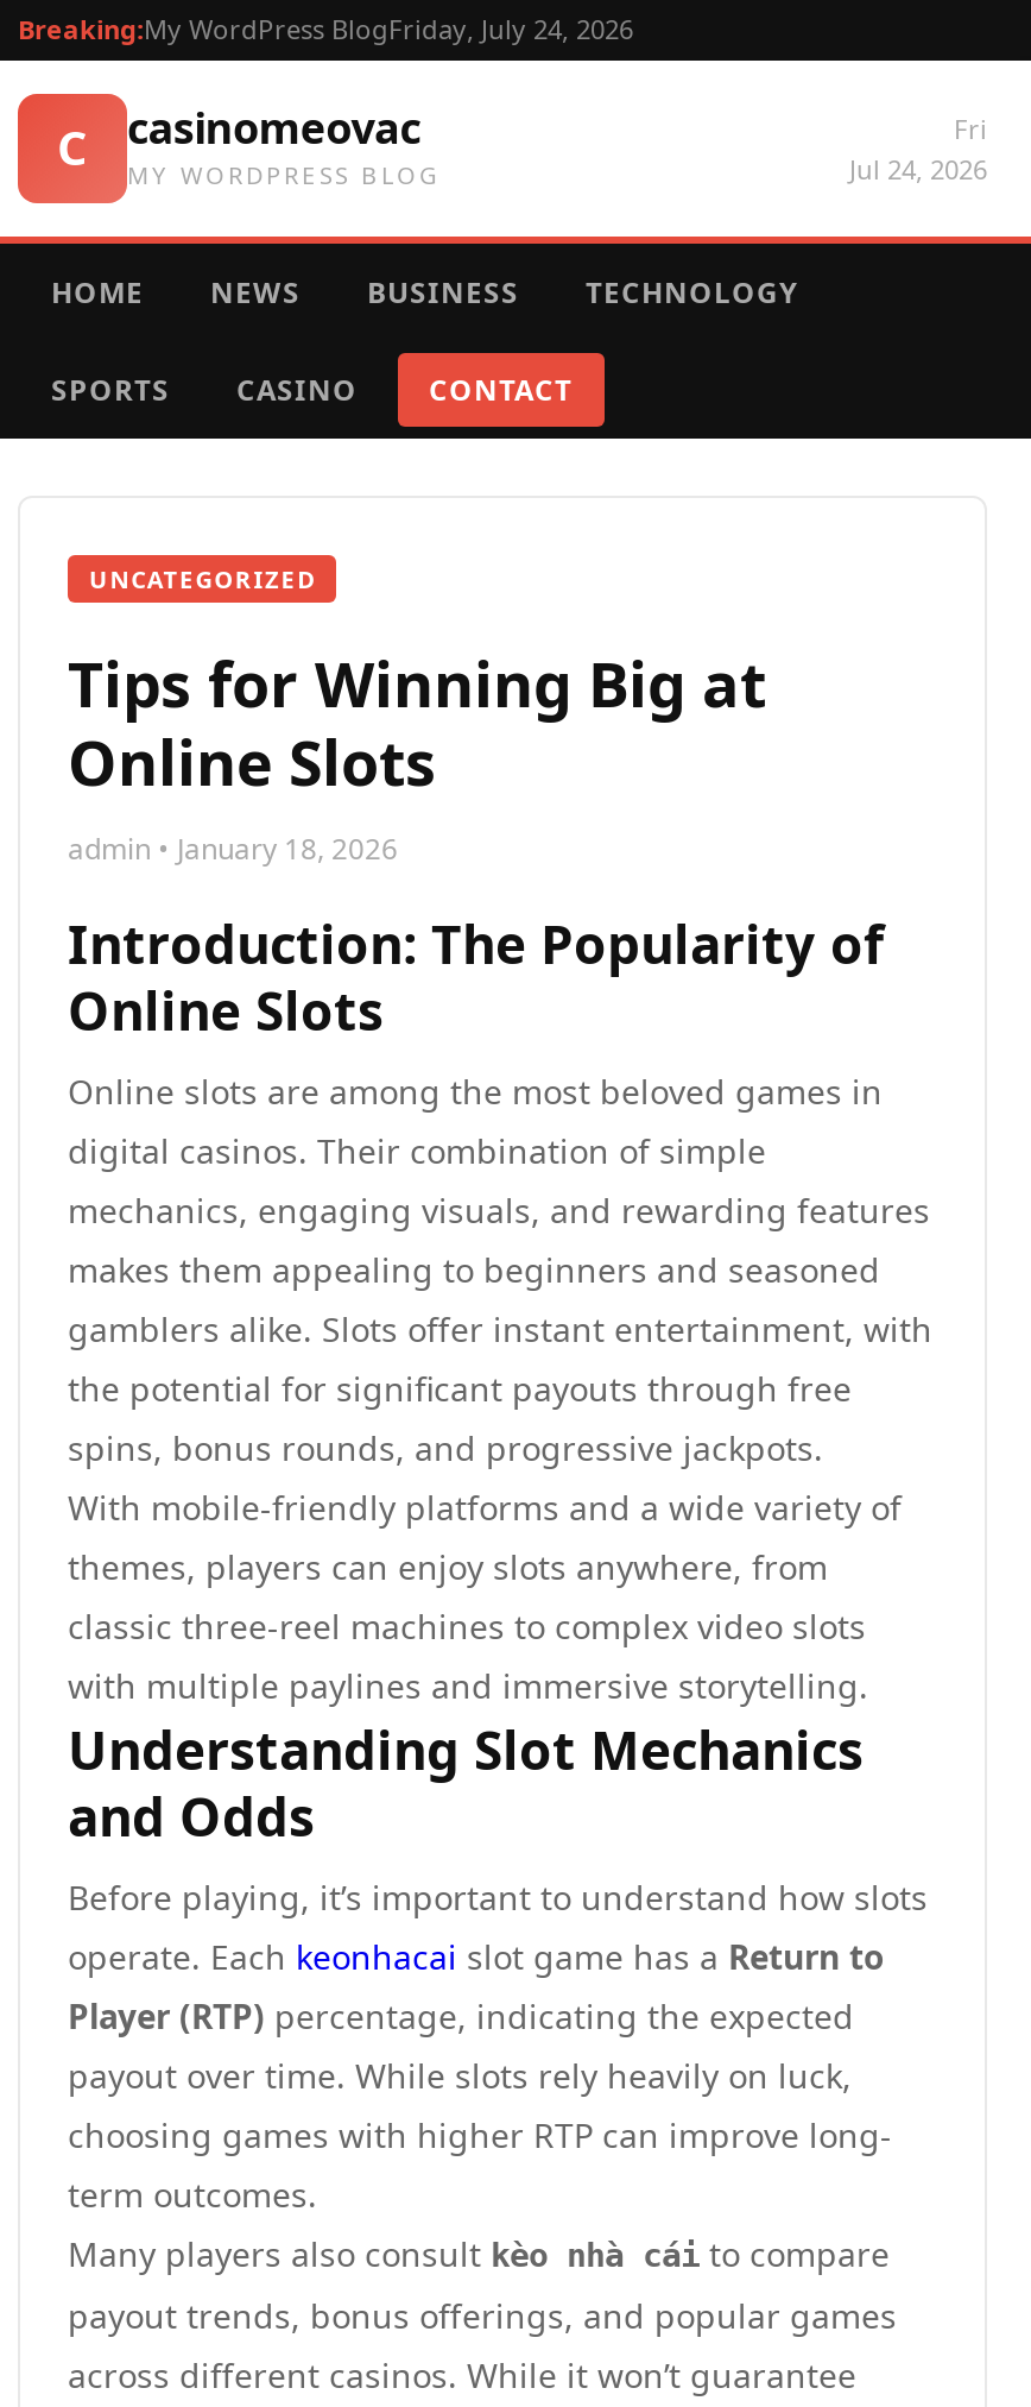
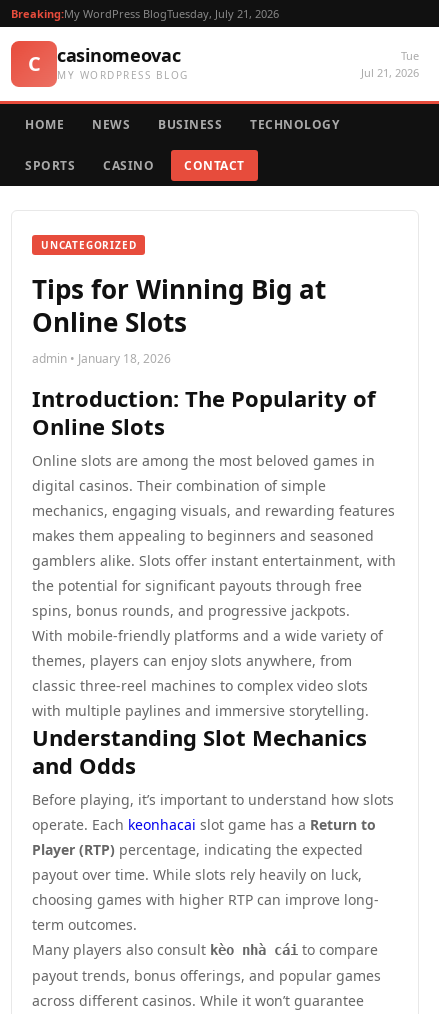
- Breaking:My WordPress BlogFriday, July 24, 2026
+ Breaking:My WordPress BlogTuesday, July 21, 2026

- Fri
- Jul 24, 2026
+ Tue
+ Jul 21, 2026
